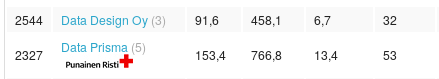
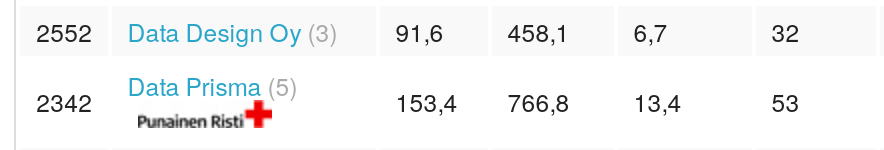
- 2544 Data Design Oy (3) 91,6 458,1 6,7
+ 2552 Data Design Oy (3) 91,6 458,1 6,7

- 2327 Data Prisma (5)
+ 2342 Data Prisma (5)
